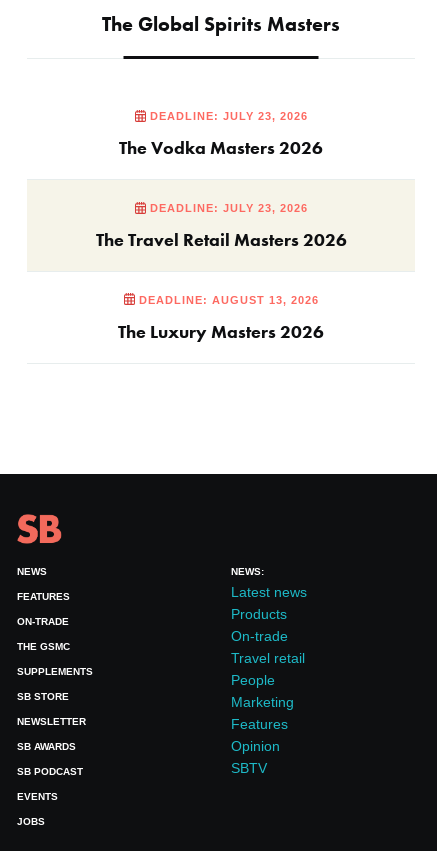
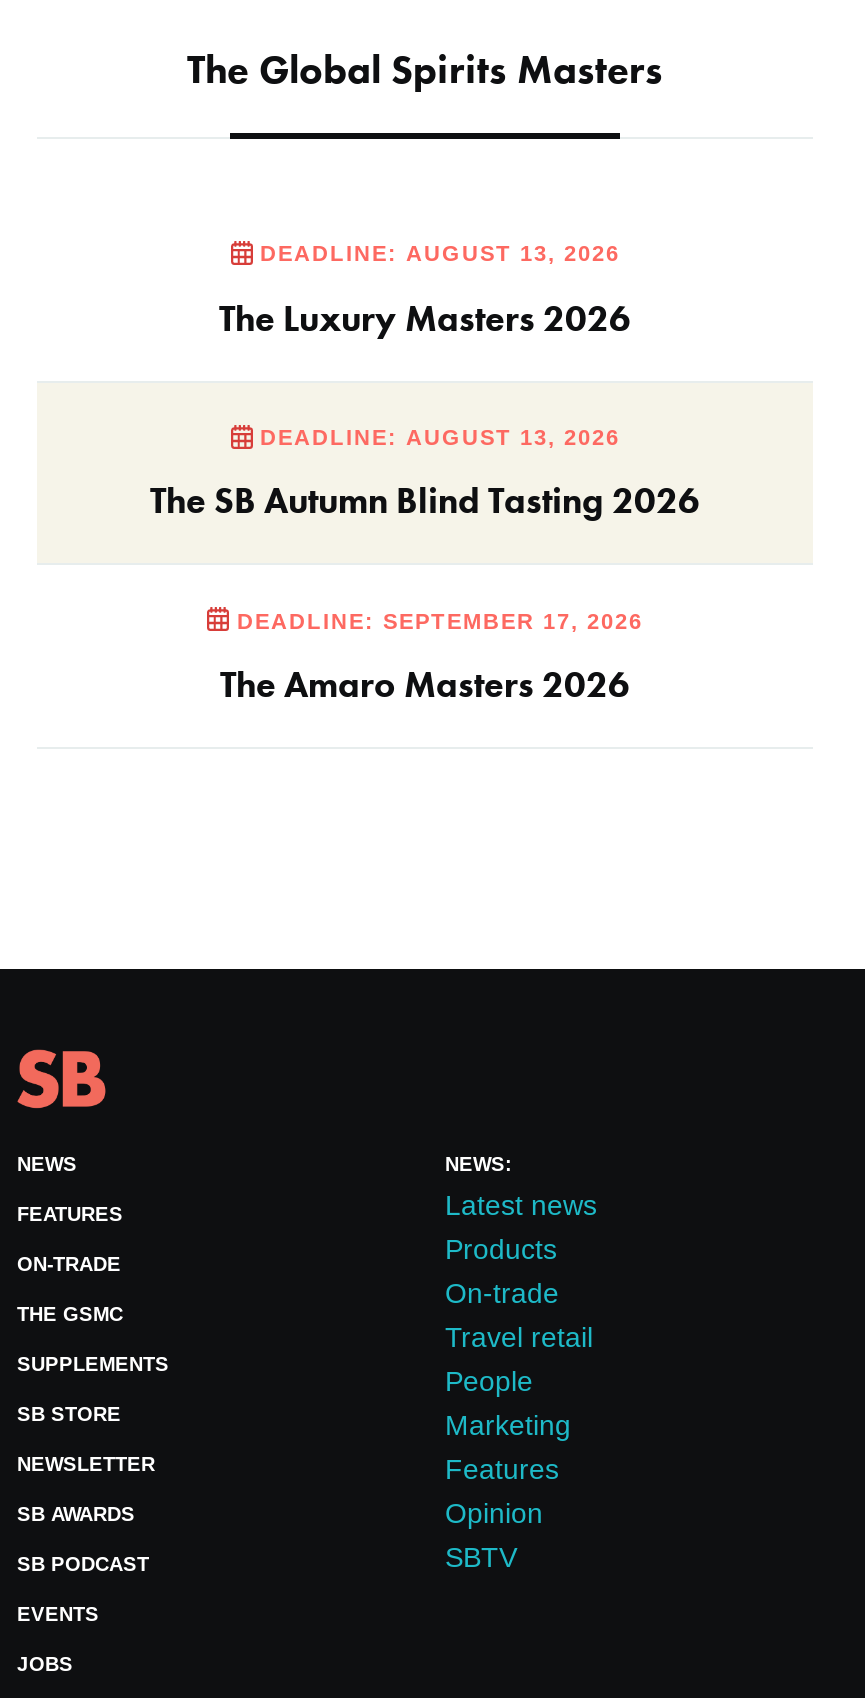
- DEADLINE: JULY 23, 2026
- The Vodka Masters 2026
- DEADLINE: JULY 23, 2026
- The Travel Retail Masters 2026

moved up: DEADLINE: AUGUST 13, 2026 | The Luxury Masters 2026

+ DEADLINE: AUGUST 13, 2026
+ The SB Autumn Blind Tasting 2026
+ DEADLINE: SEPTEMBER 17, 2026
+ The Amaro Masters 2026
